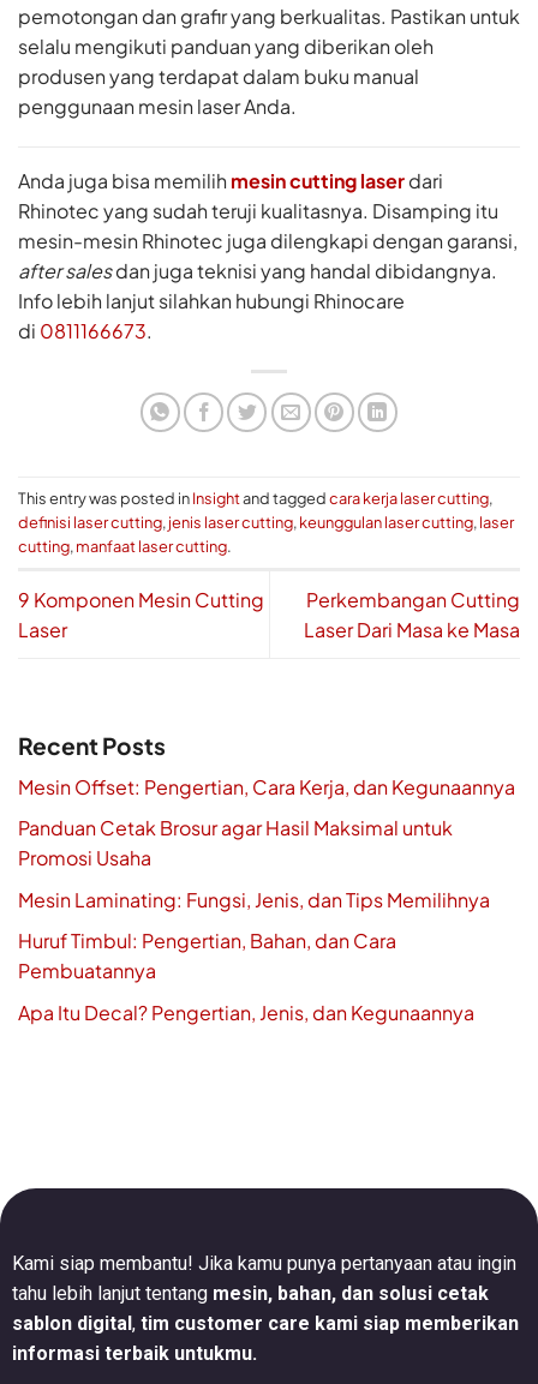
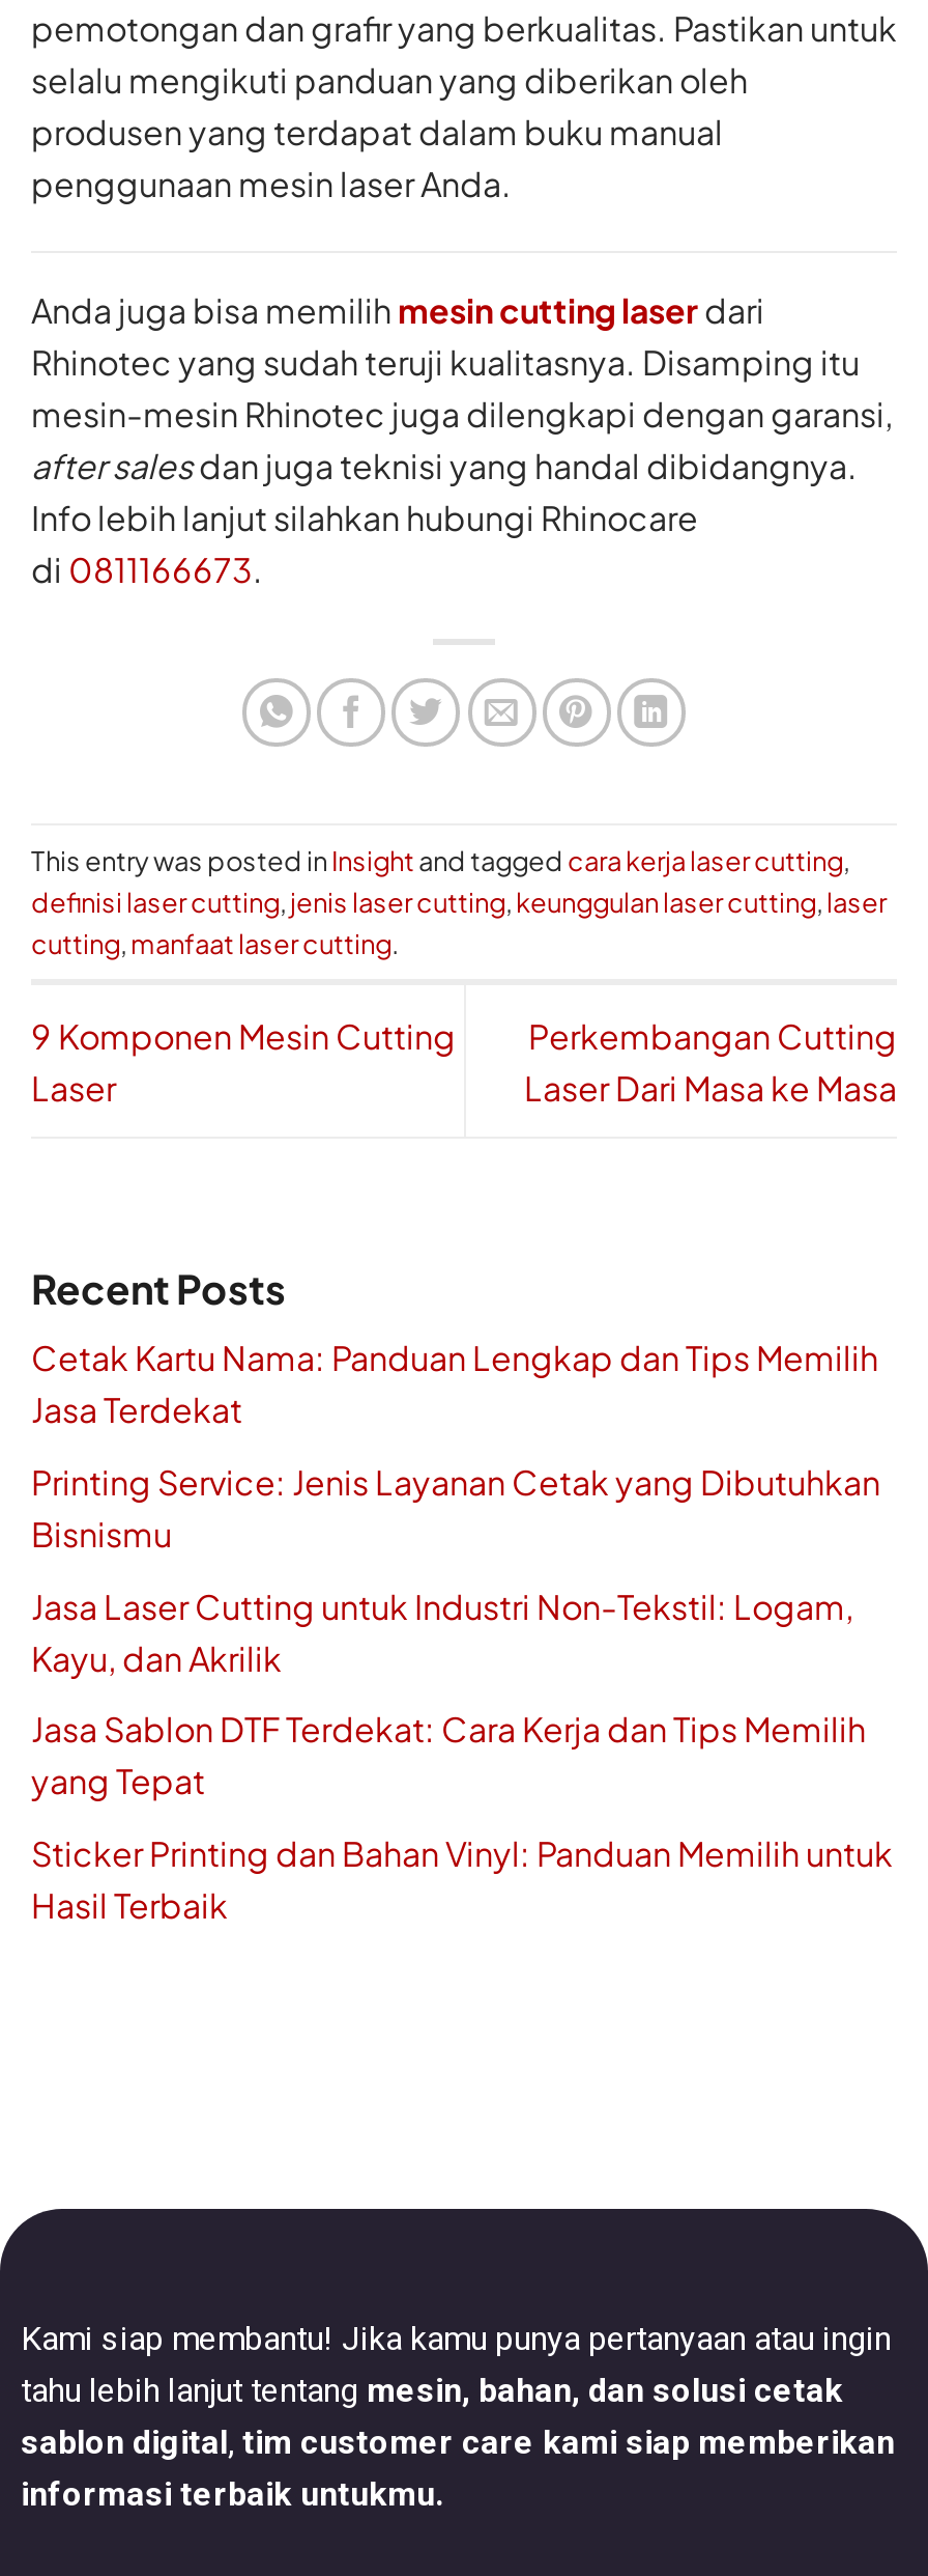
- Mesin Offset: Pengertian, Cara Kerja, dan Kegunaannya
+ Cetak Kartu Nama: Panduan Lengkap dan Tips Memilih
+ Jasa Terdekat

- Panduan Cetak Brosur agar Hasil Maksimal untuk
- Promosi Usaha
+ Printing Service: Jenis Layanan Cetak yang Dibutuhkan
+ Bisnismu

- Mesin Laminating: Fungsi, Jenis, dan Tips Memilihnya
+ Jasa Laser Cutting untuk Industri Non-Tekstil: Logam,
+ Kayu, dan Akrilik

- Huruf Timbul: Pengertian, Bahan, dan Cara
- Pembuatannya
+ Jasa Sablon DTF Terdekat: Cara Kerja dan Tips Memilih
+ yang Tepat

- Apa Itu Decal? Pengertian, Jenis, dan Kegunaannya
+ Sticker Printing dan Bahan Vinyl: Panduan Memilih untuk
+ Hasil Terbaik
